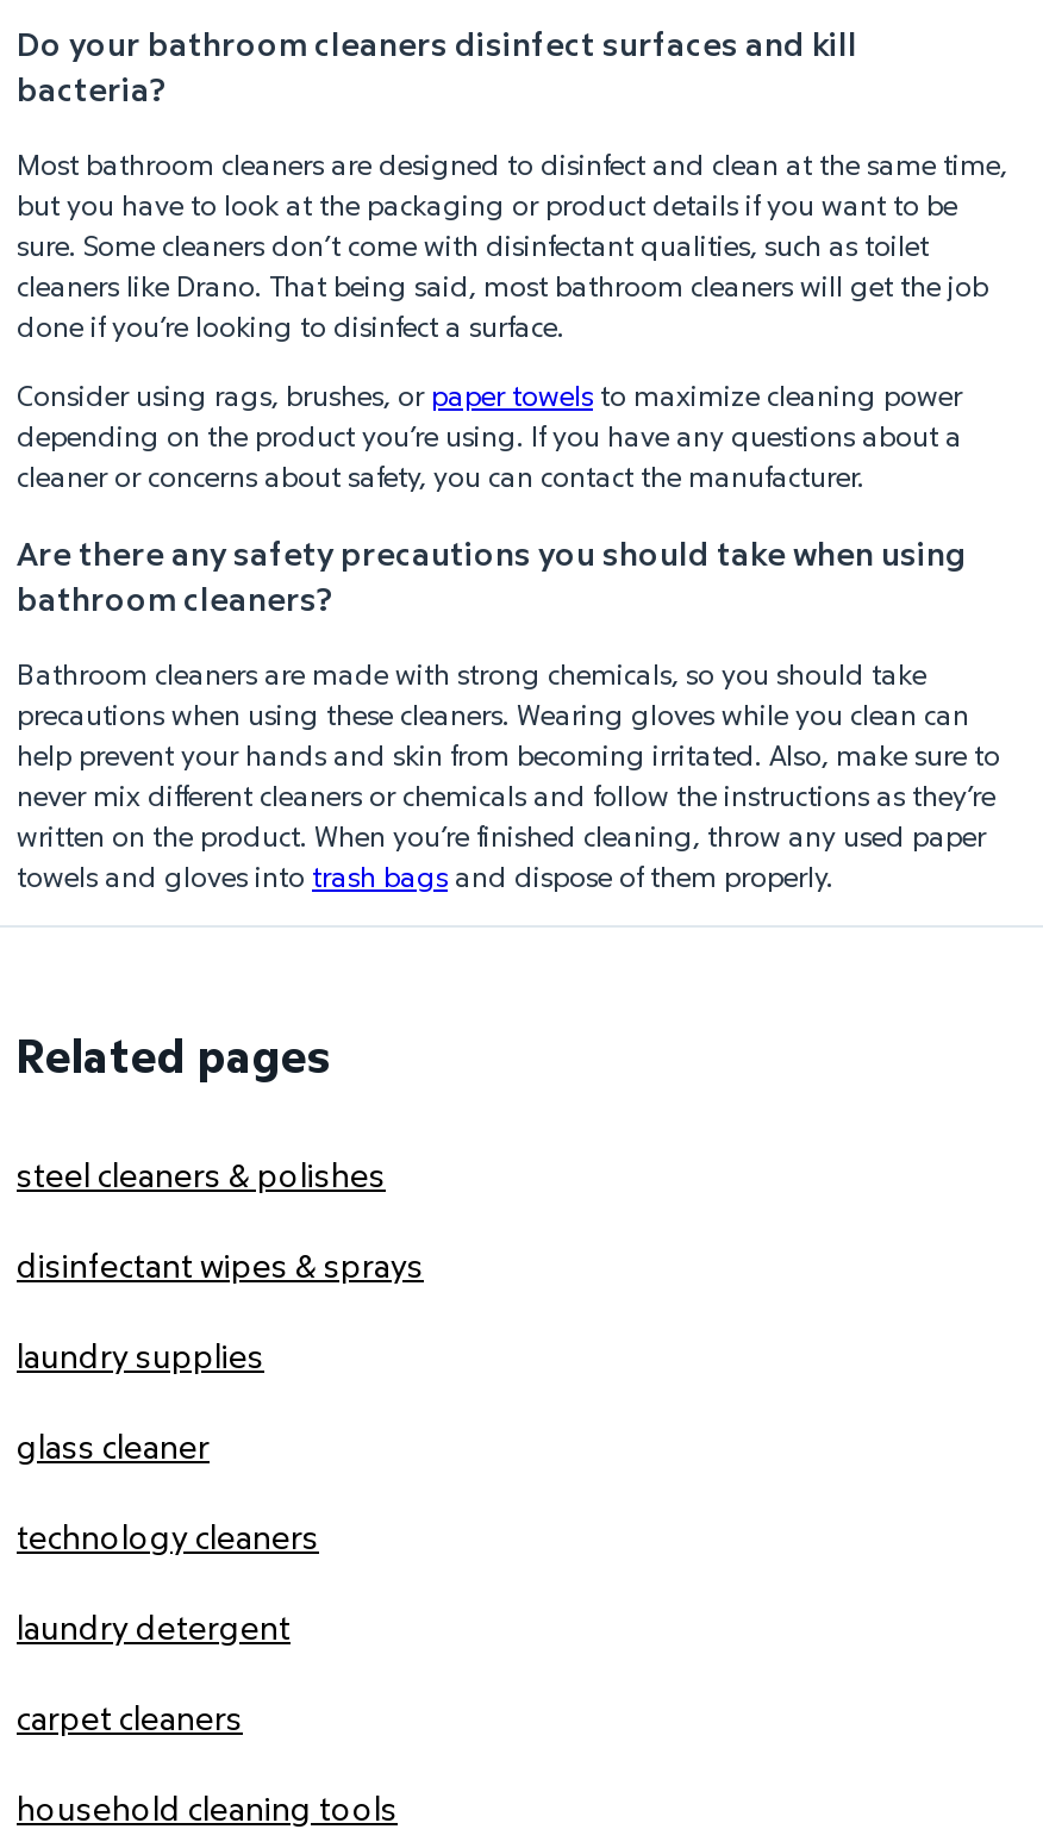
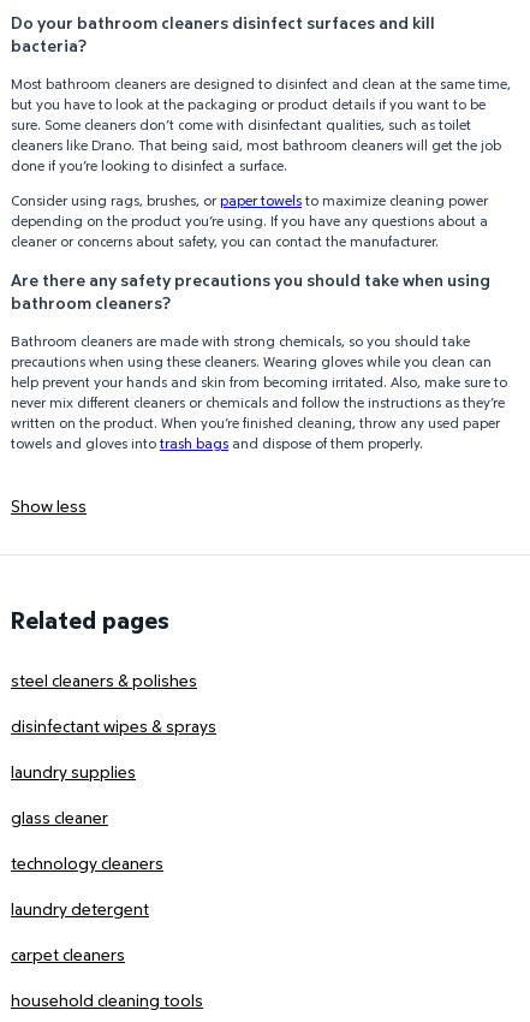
+ Show less
